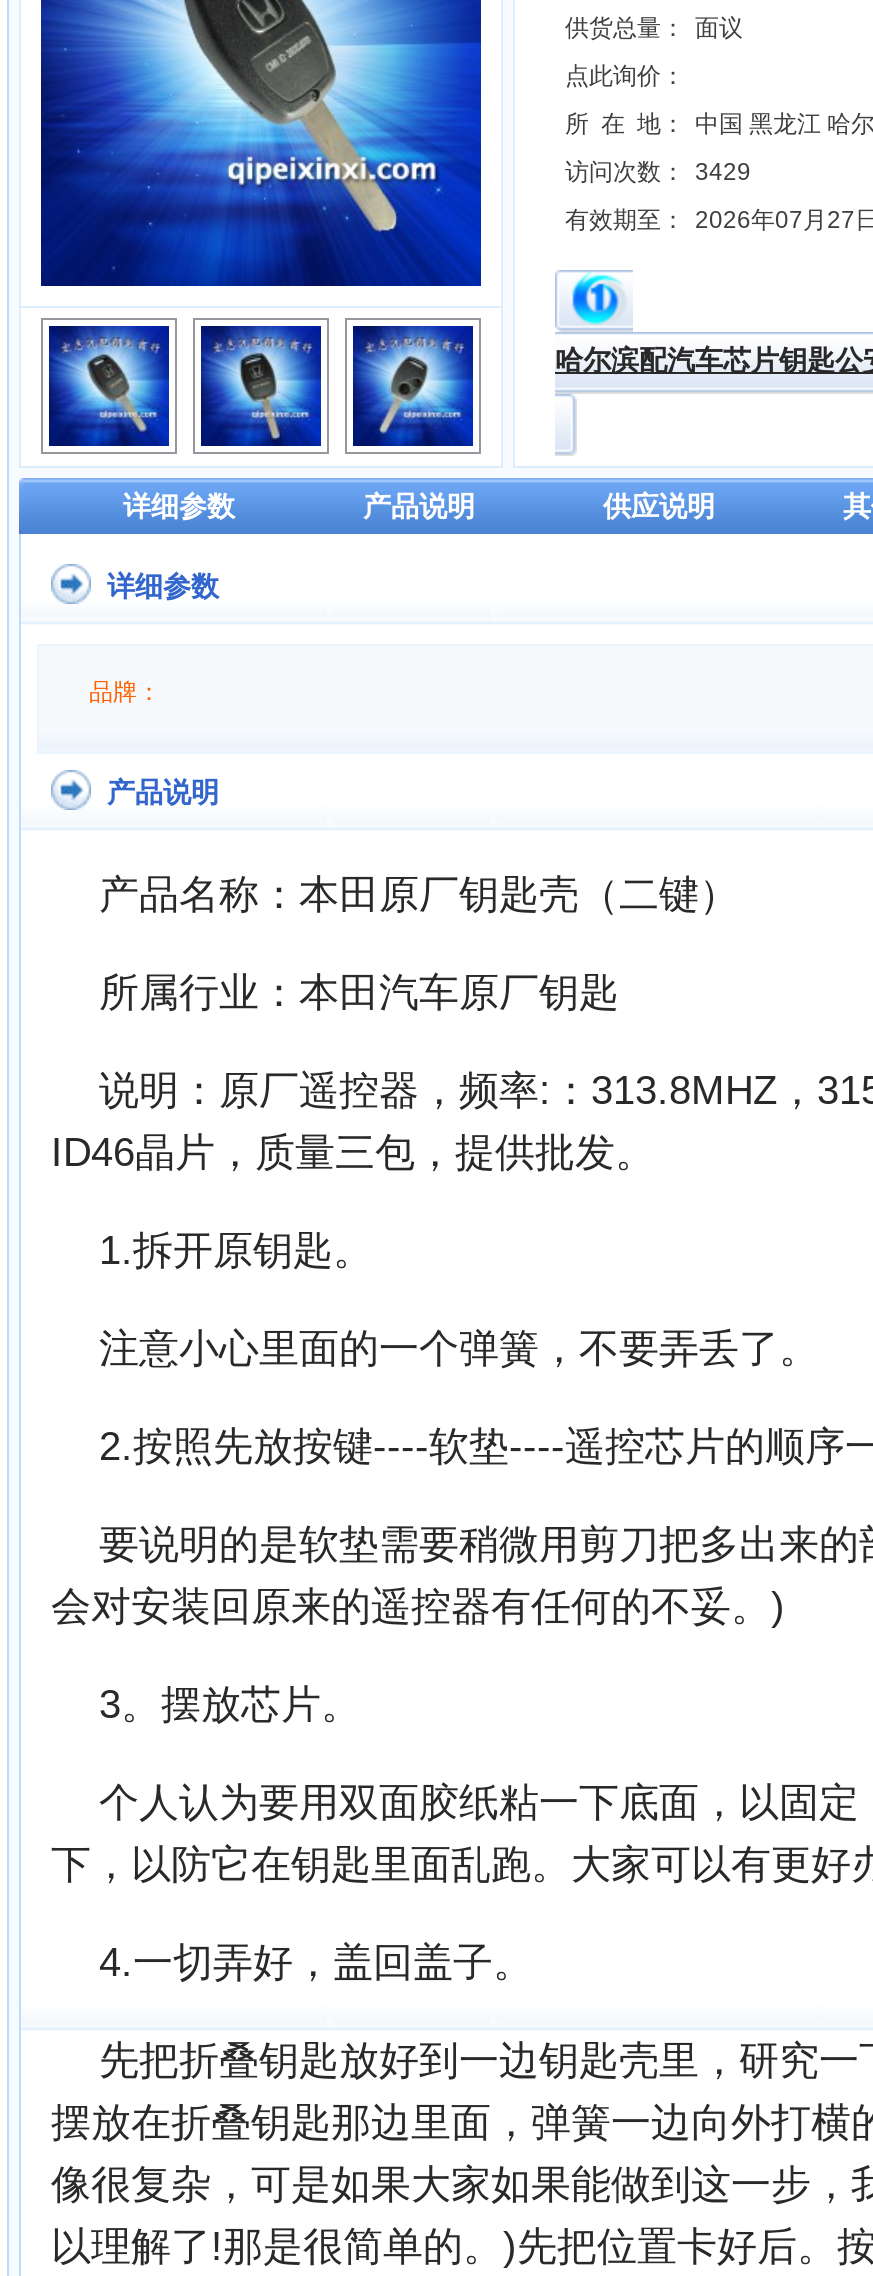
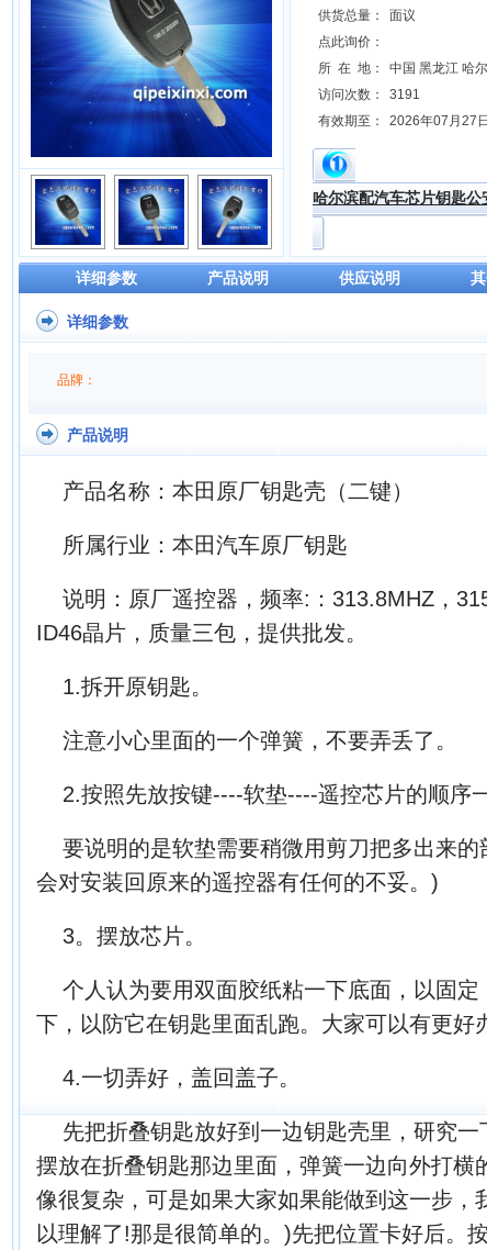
- 访问次数： 3429
+ 访问次数： 3191
